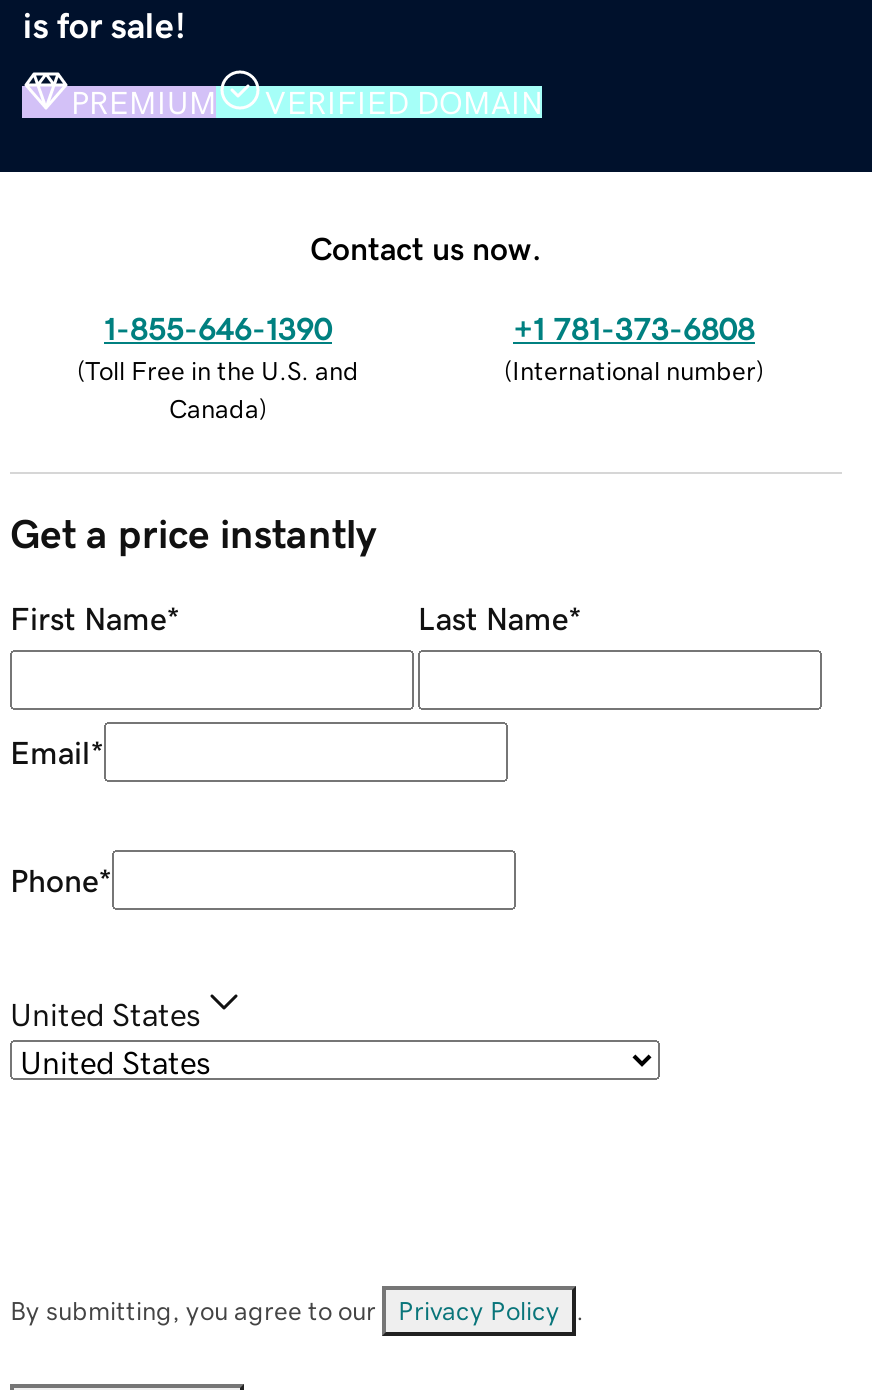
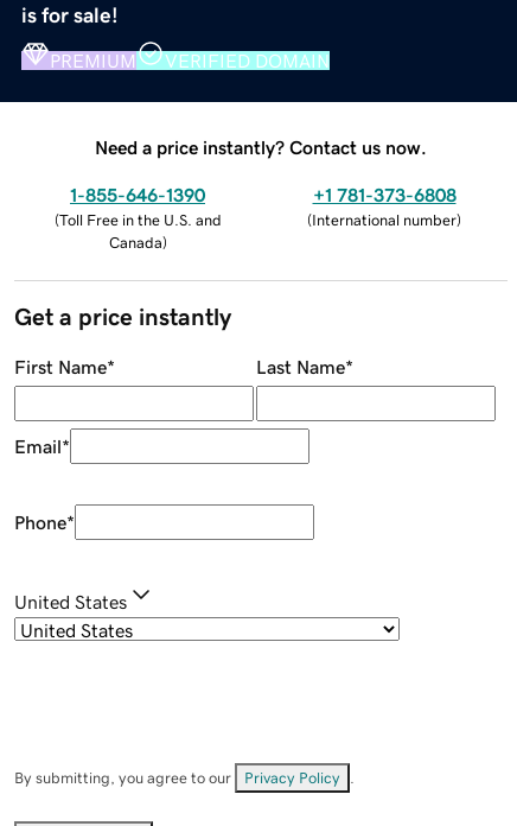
- Contact us now.
+ Need a price instantly? Contact us now.
